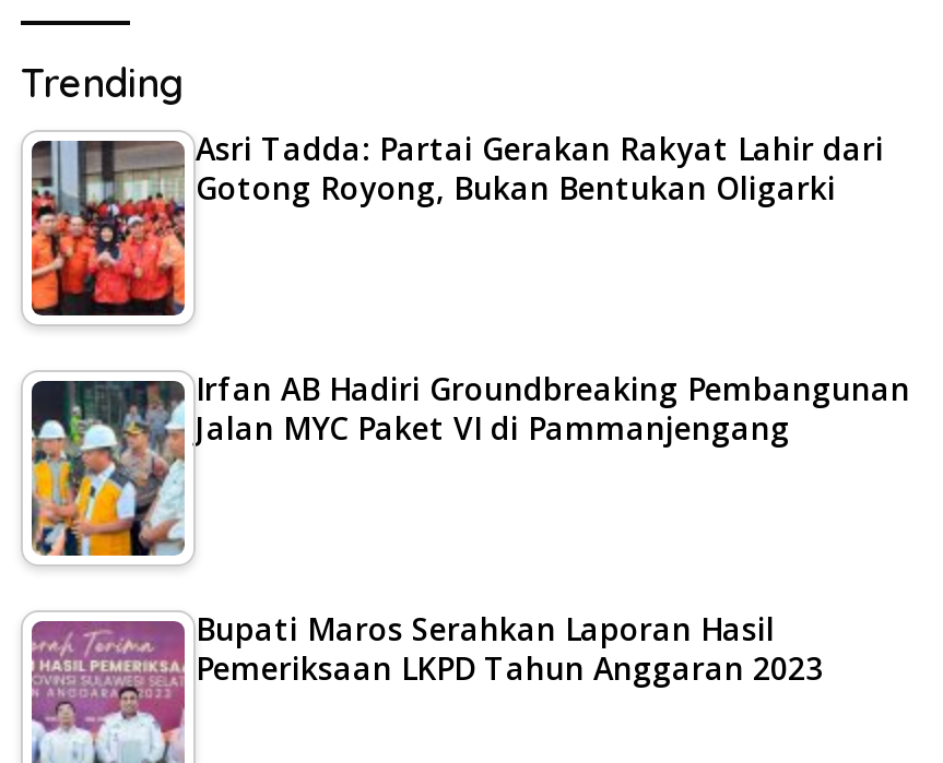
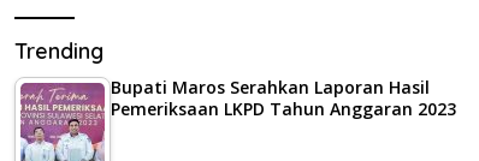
- [image]
- Asri Tadda: Partai Gerakan Rakyat Lahir dari
- Gotong Royong, Bukan Bentukan Oligarki

- [image]
- Irfan AB Hadiri Groundbreaking Pembangunan
- Jalan MYC Paket VI di Pammanjengang
